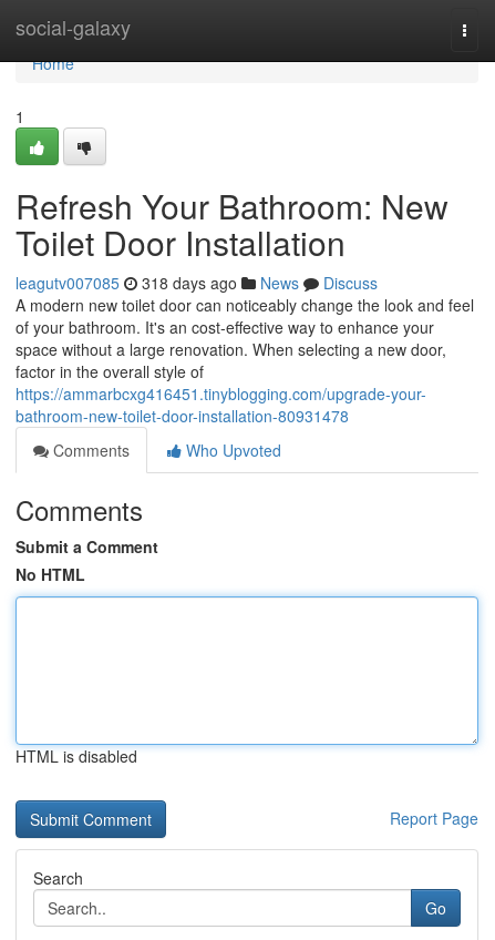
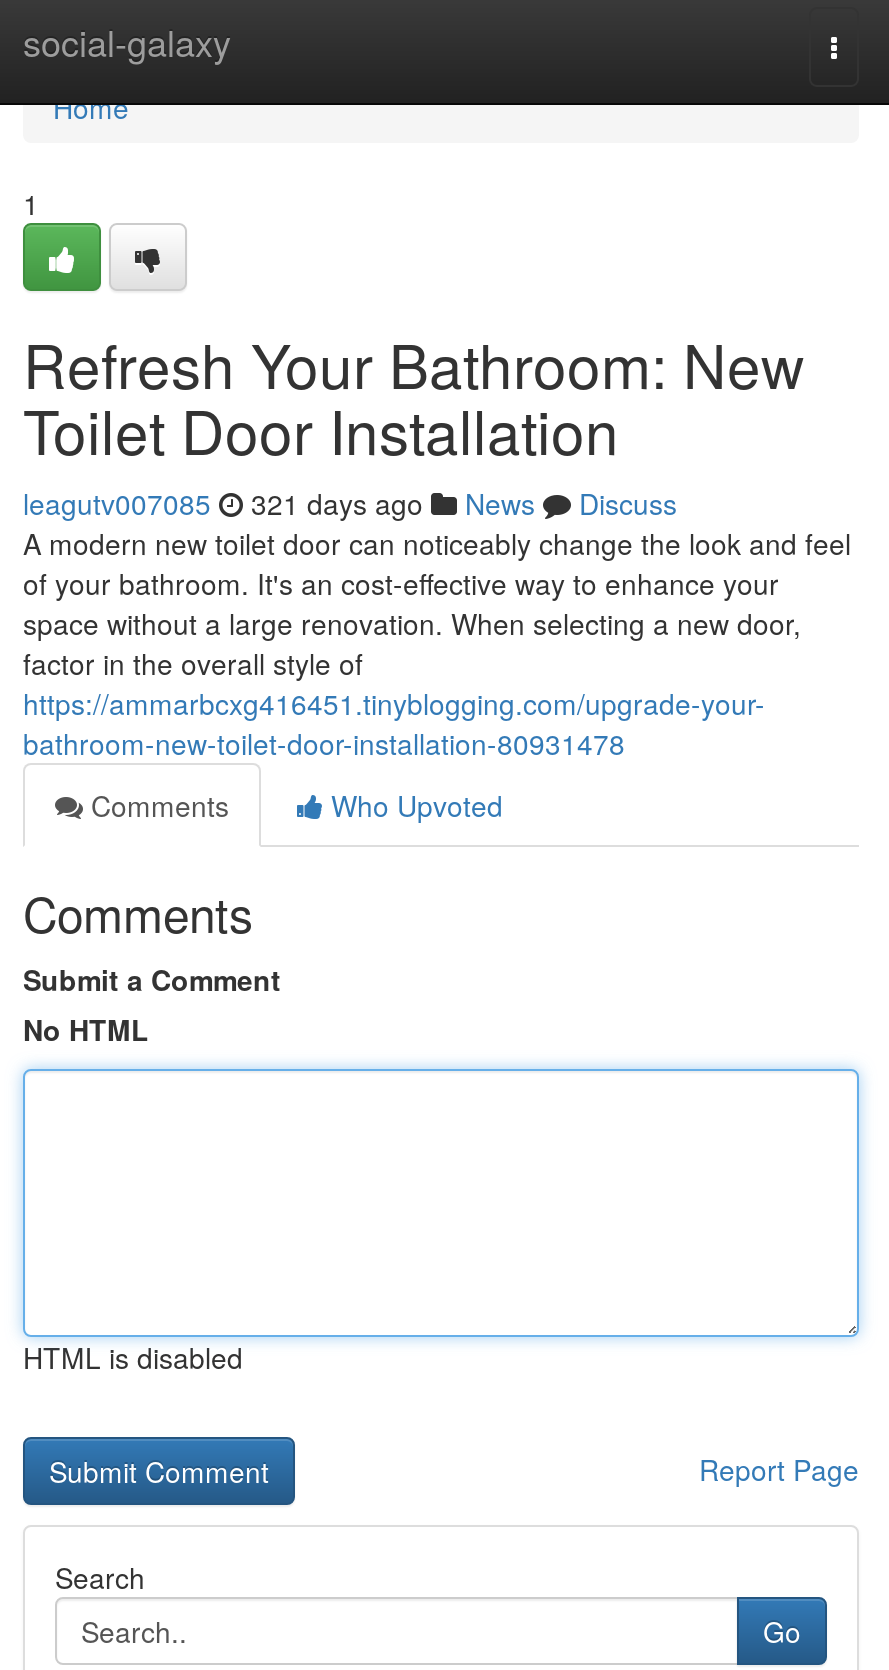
- leagutv007085 318 days ago News Discuss
+ leagutv007085 321 days ago News Discuss
